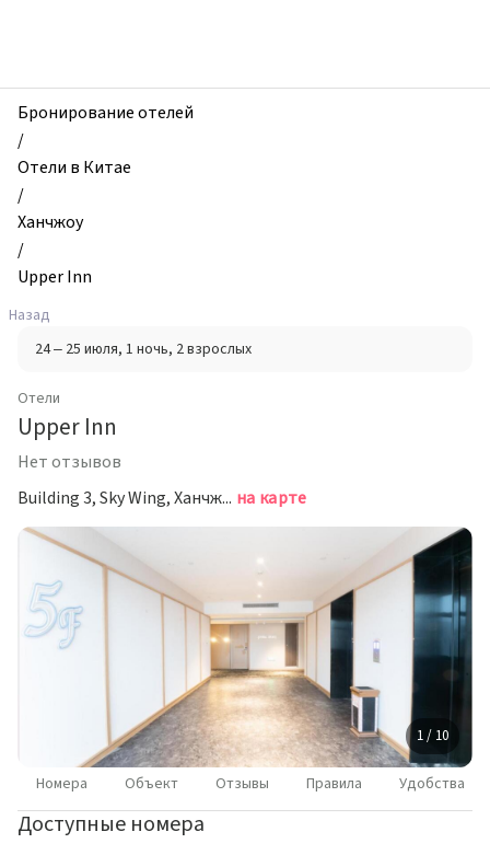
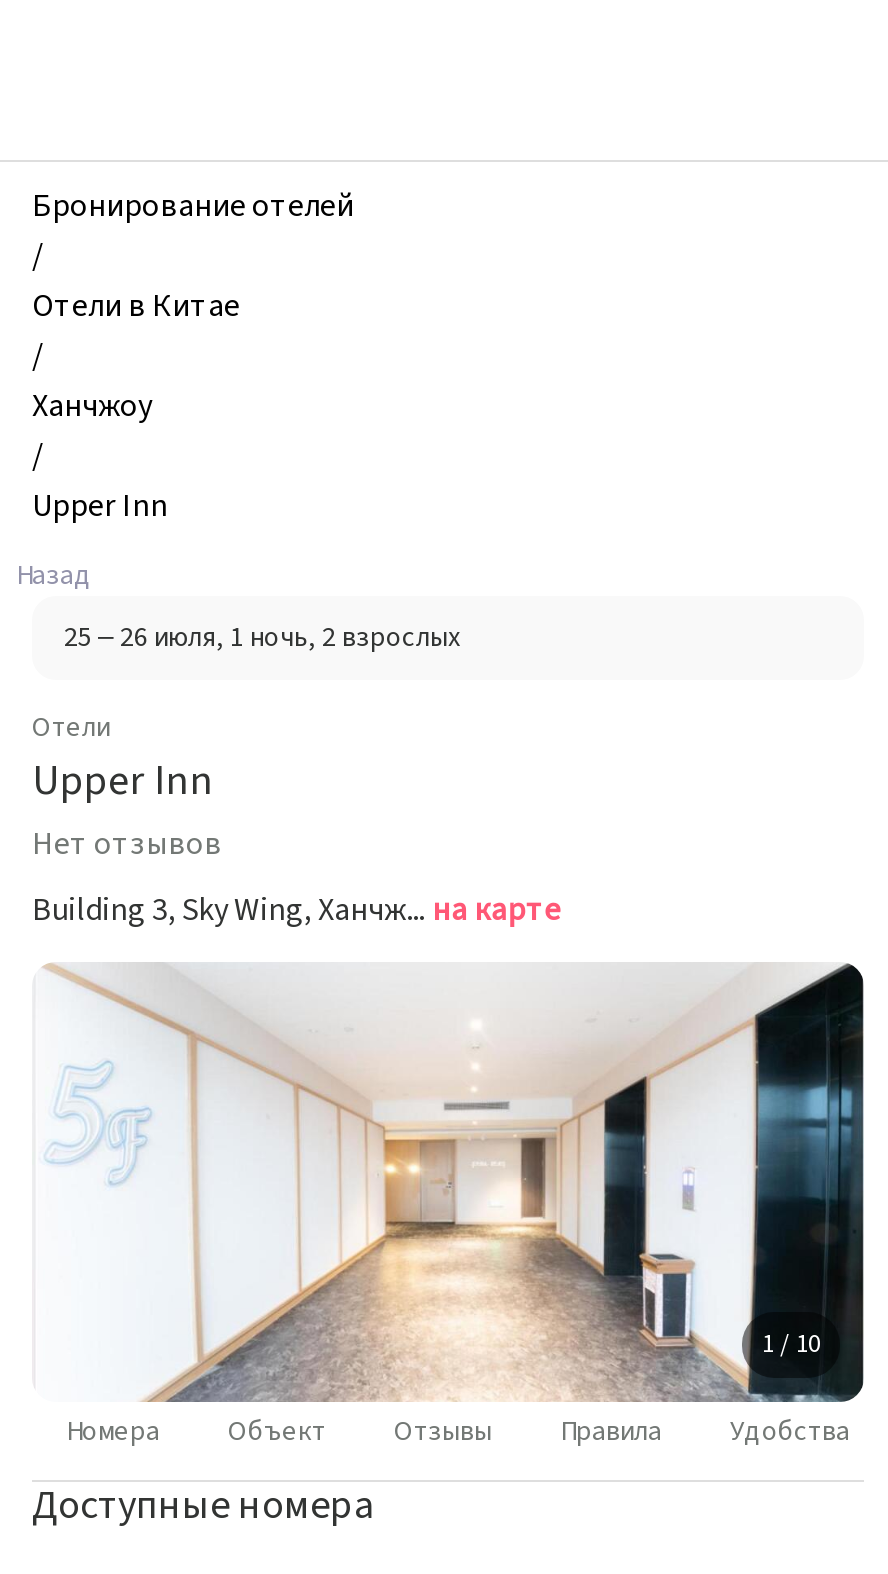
- 24 – 25 июля, 1 ночь, 2 взрослых
+ 25 – 26 июля, 1 ночь, 2 взрослых
